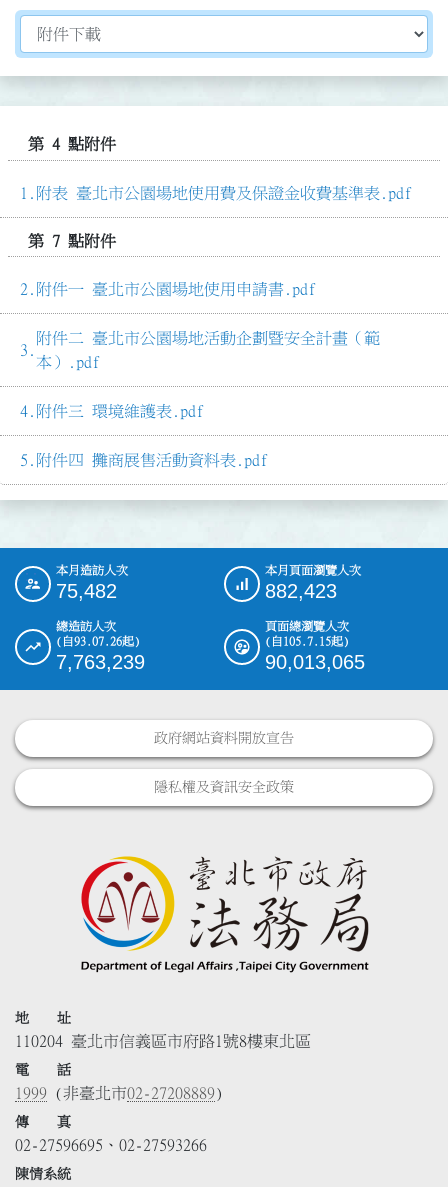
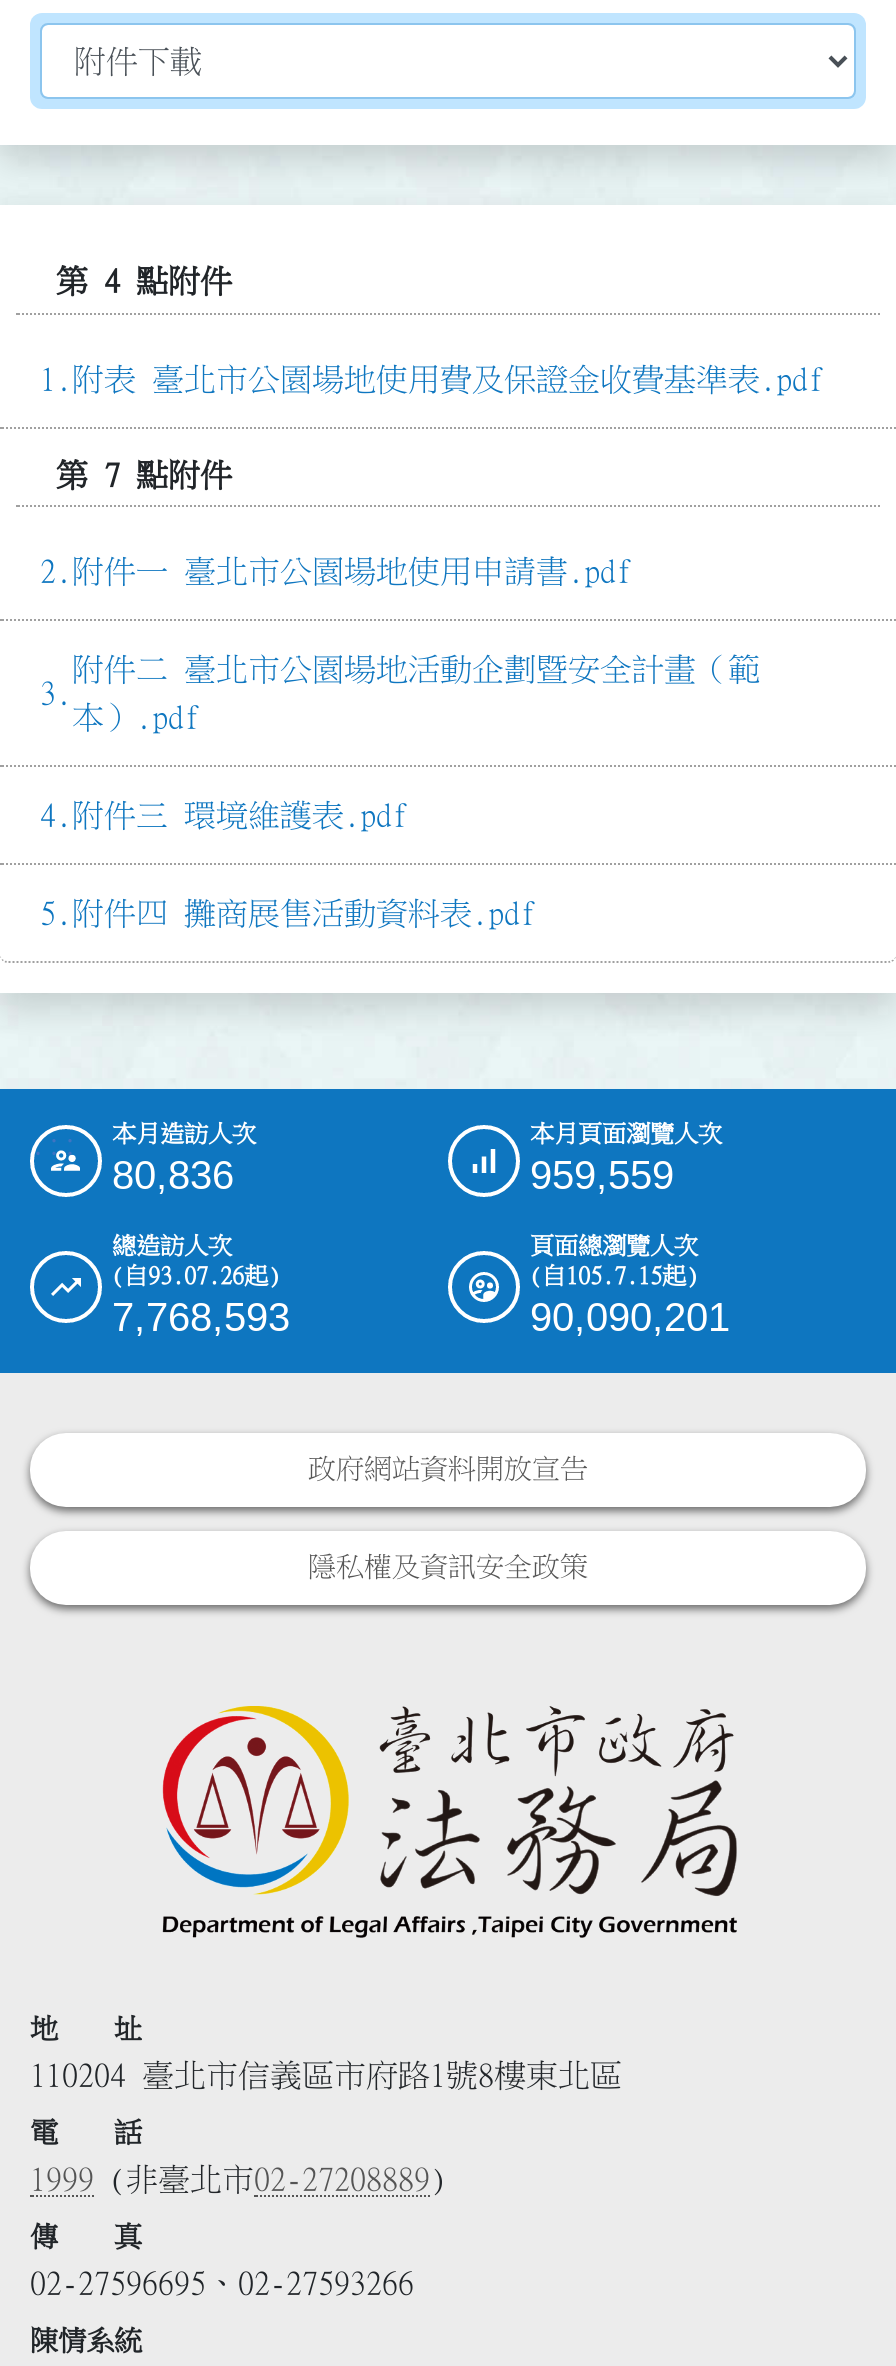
- 75,482
+ 80,836

- 882,423
+ 959,559

- 7,763,239
+ 7,768,593

- 90,013,065
+ 90,090,201
